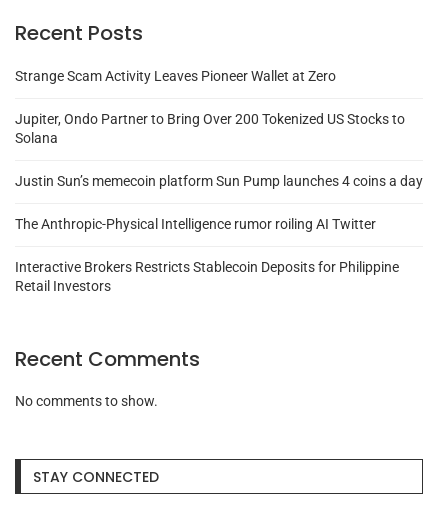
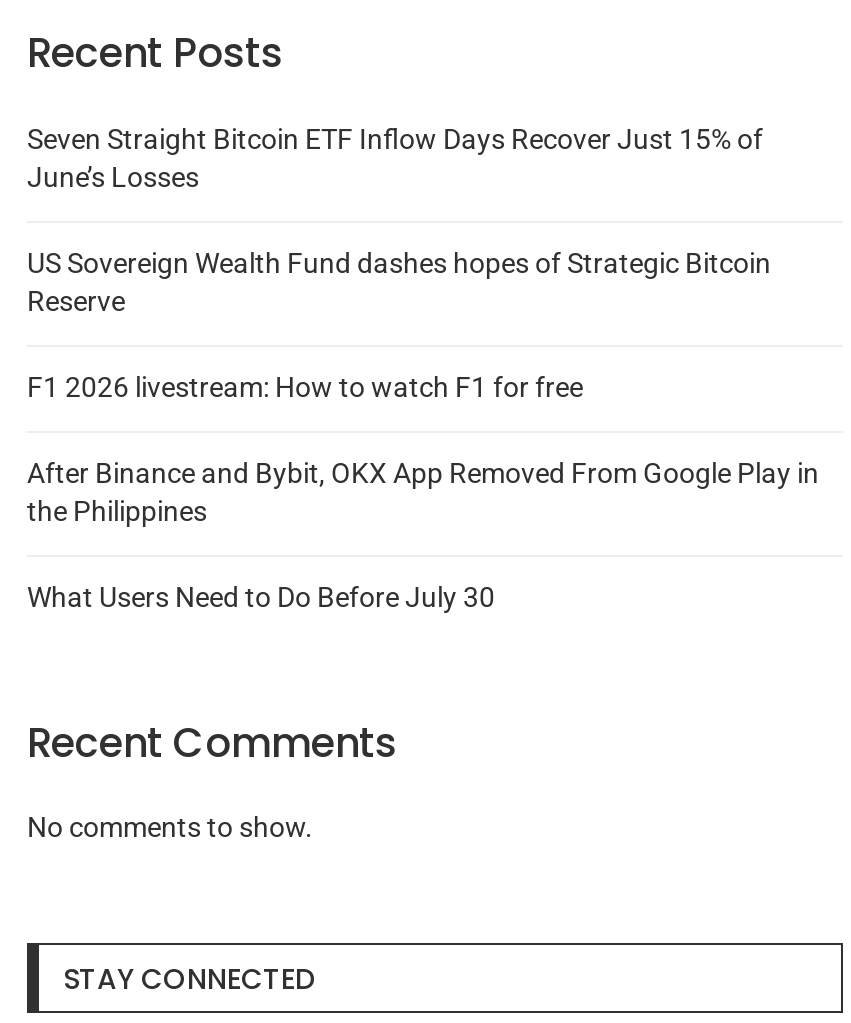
- Strange Scam Activity Leaves Pioneer Wallet at Zero
+ Seven Straight Bitcoin ETF Inflow Days Recover Just 15% of
+ June’s Losses

- Jupiter, Ondo Partner to Bring Over 200 Tokenized US Stocks to
- Solana
+ US Sovereign Wealth Fund dashes hopes of Strategic Bitcoin
+ Reserve

- Justin Sun’s memecoin platform Sun Pump launches 4 coins a day
+ F1 2026 livestream: How to watch F1 for free

- The Anthropic-Physical Intelligence rumor roiling AI Twitter
+ After Binance and Bybit, OKX App Removed From Google Play in
+ the Philippines

- Interactive Brokers Restricts Stablecoin Deposits for Philippine
- Retail Investors
+ What Users Need to Do Before July 30
